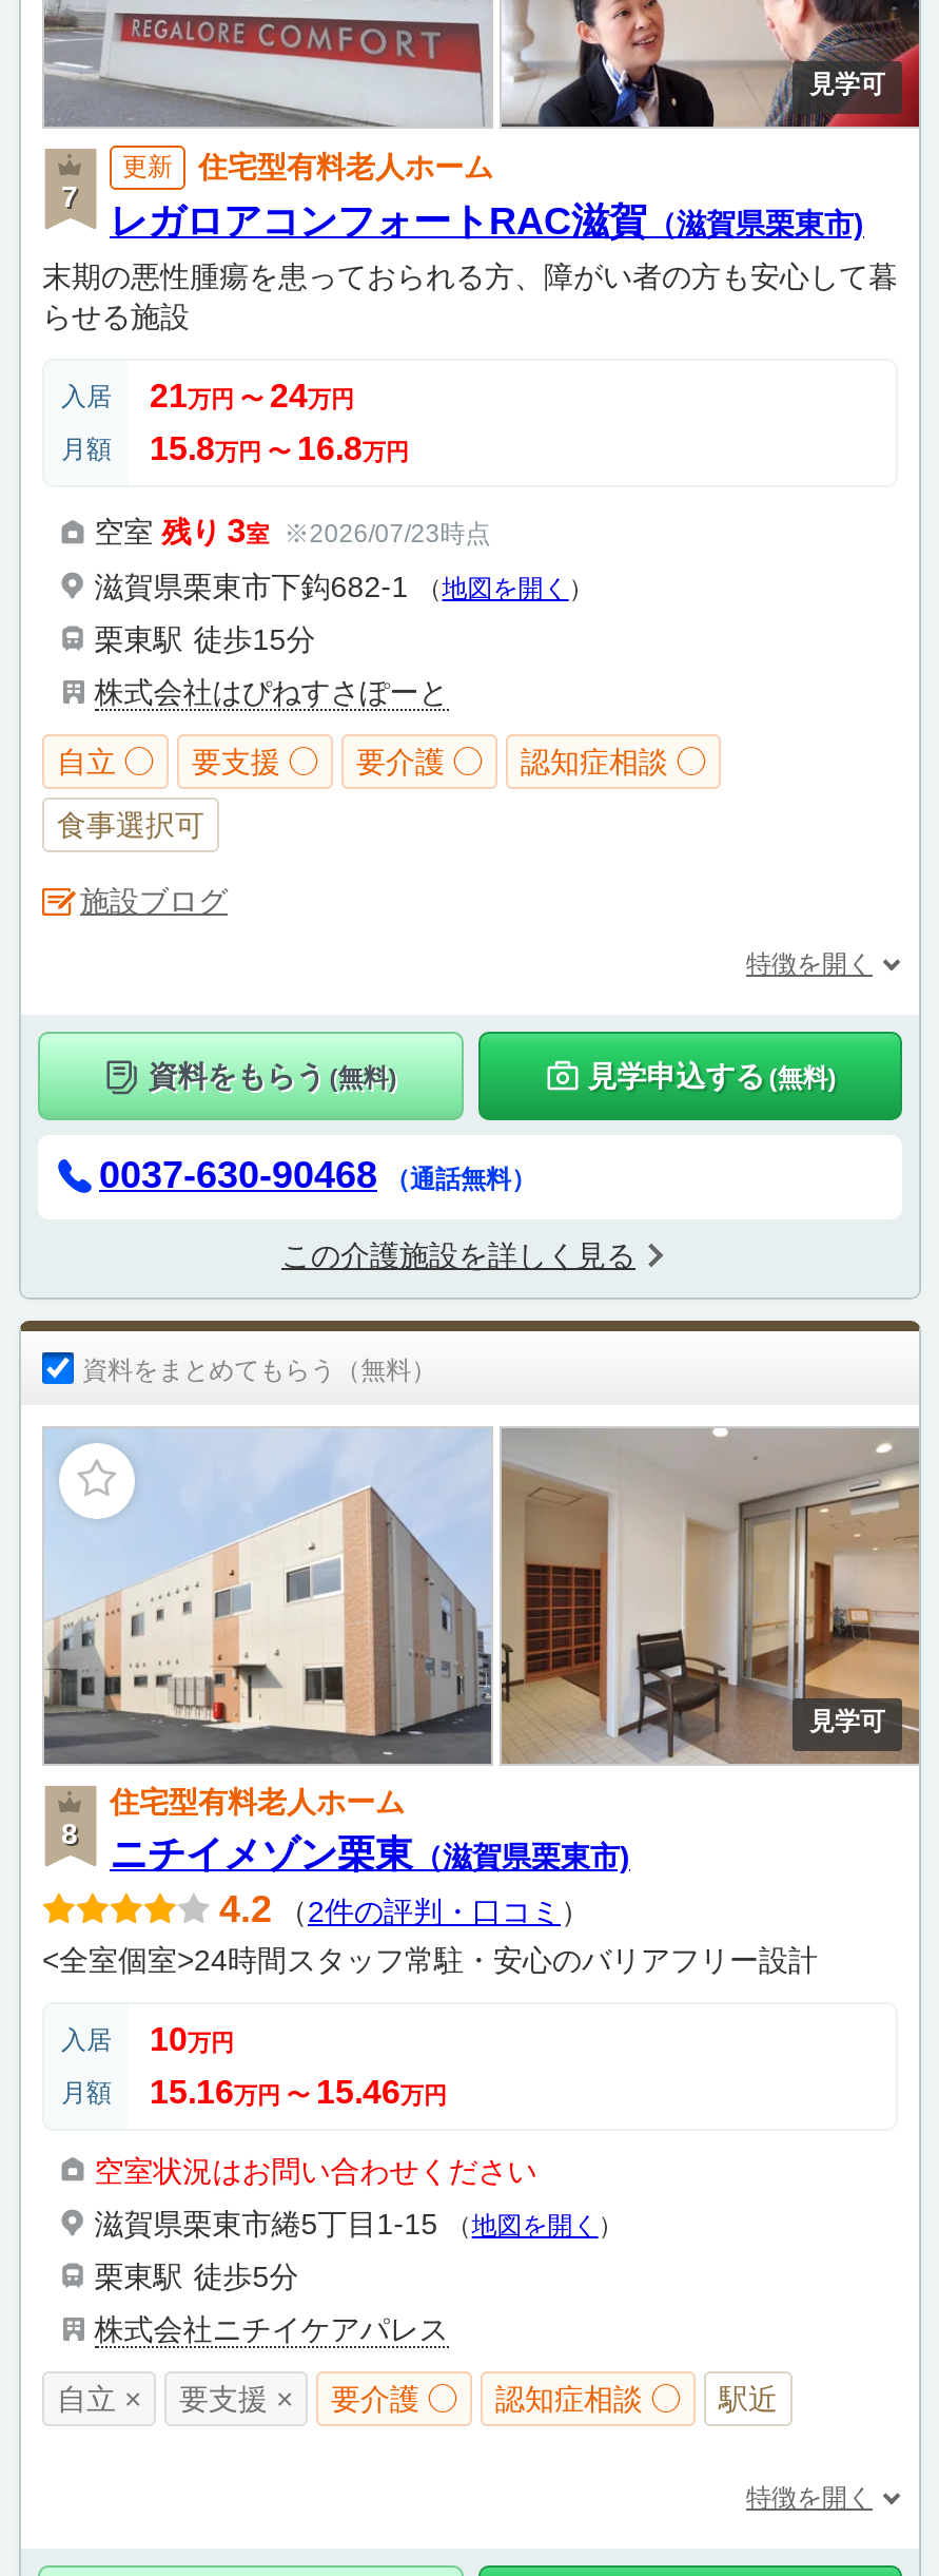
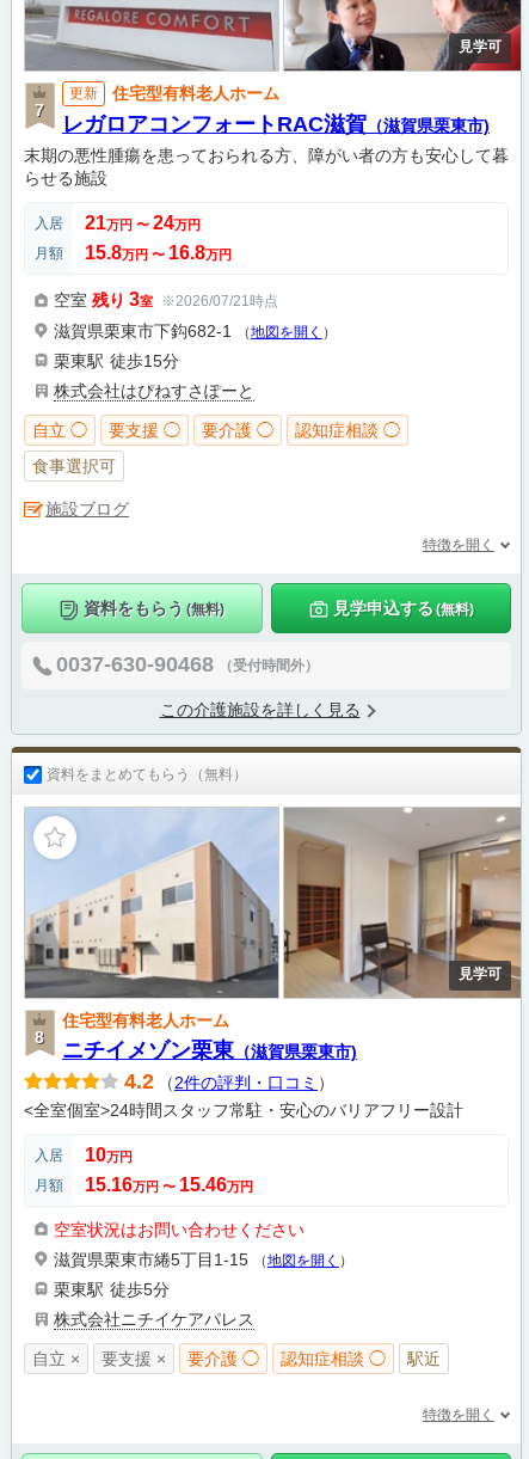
- 空室残り 3室 ※2026/07/23時点
+ 空室残り 3室 ※2026/07/21時点

- 0037-630-90468 （通話無料）
+ 0037-630-90468 （受付時間外）
